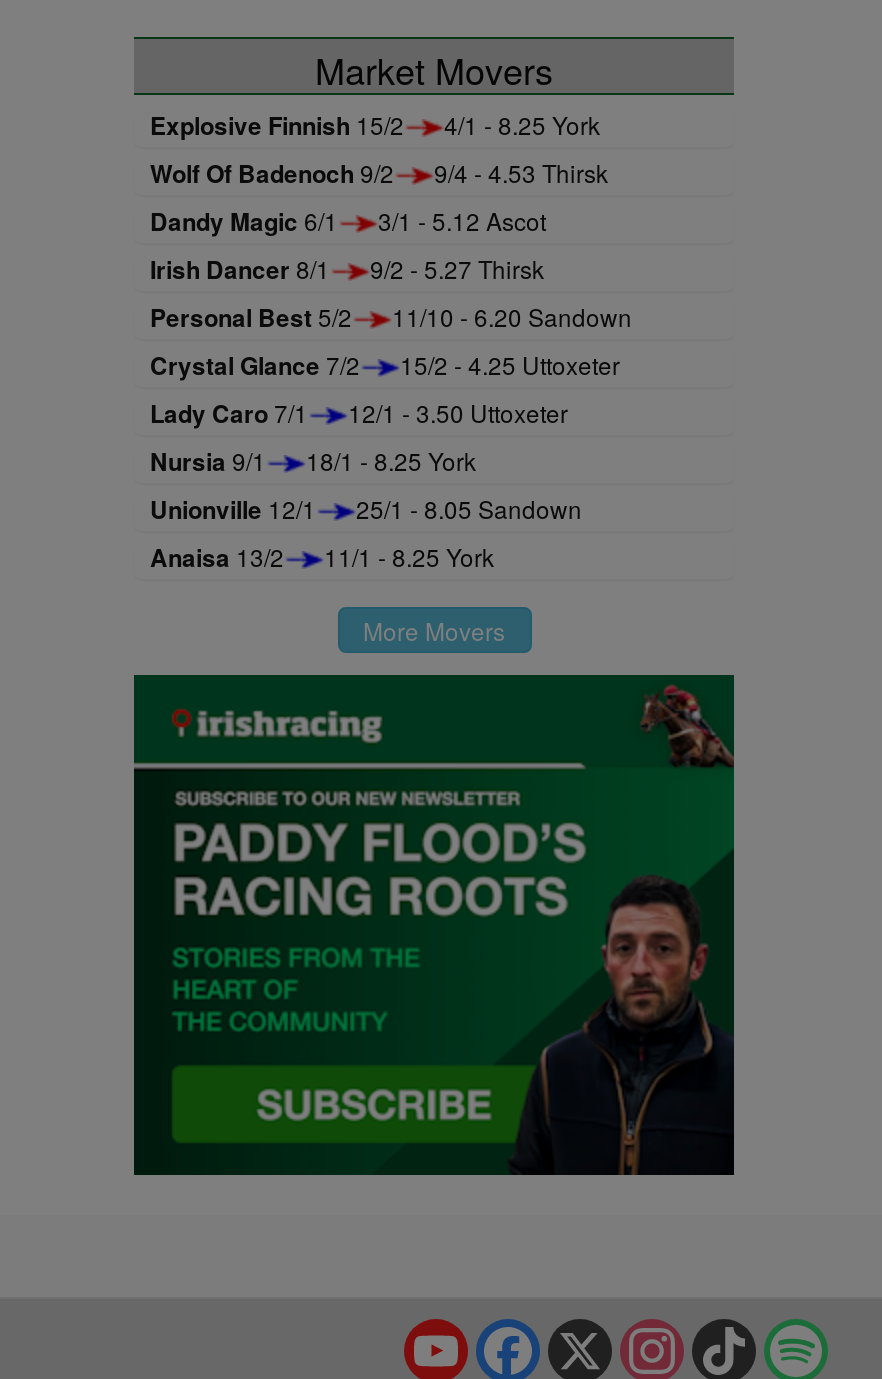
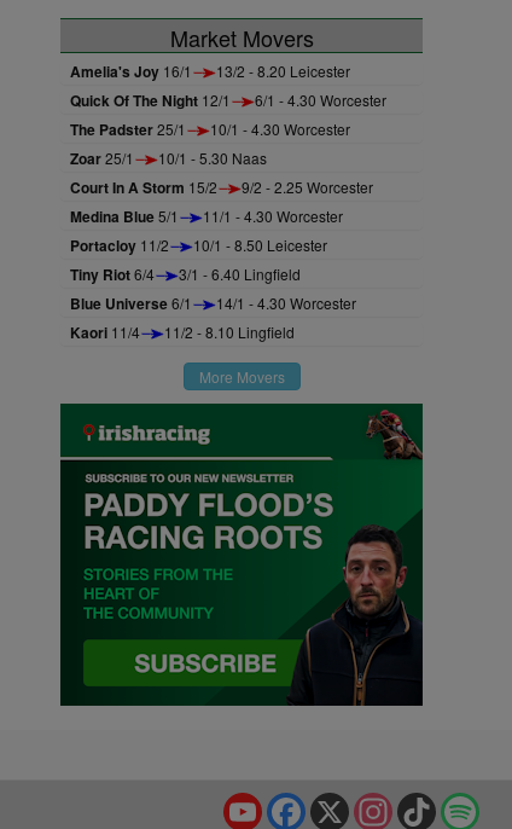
- Explosive Finnish 15/2
- 4/1 - 8.25 York
- Wolf Of Badenoch 9/2
- 9/4 - 4.53 Thirsk
- Dandy Magic 6/1
- 3/1 - 5.12 Ascot
- Irish Dancer 8/1
- 9/2 - 5.27 Thirsk
- Personal Best 5/2
- 11/10 - 6.20 Sandown
- Crystal Glance 7/2
- 15/2 - 4.25 Uttoxeter
- Lady Caro 7/1
- 12/1 - 3.50 Uttoxeter
- Nursia 9/1
- 18/1 - 8.25 York
- Unionville 12/1
- 25/1 - 8.05 Sandown
- Anaisa 13/2
- 11/1 - 8.25 York
+ Amelia's Joy 16/1
+ 13/2 - 8.20 Leicester
+ Quick Of The Night 12/1
+ 6/1 - 4.30 Worcester
+ The Padster 25/1
+ 10/1 - 4.30 Worcester
+ Zoar 25/1
+ 10/1 - 5.30 Naas
+ Court In A Storm 15/2
+ 9/2 - 2.25 Worcester
+ Medina Blue 5/1
+ 11/1 - 4.30 Worcester
+ Portacloy 11/2
+ 10/1 - 8.50 Leicester
+ Tiny Riot 6/4
+ 3/1 - 6.40 Lingfield
+ Blue Universe 6/1
+ 14/1 - 4.30 Worcester
+ Kaori 11/4
+ 11/2 - 8.10 Lingfield
